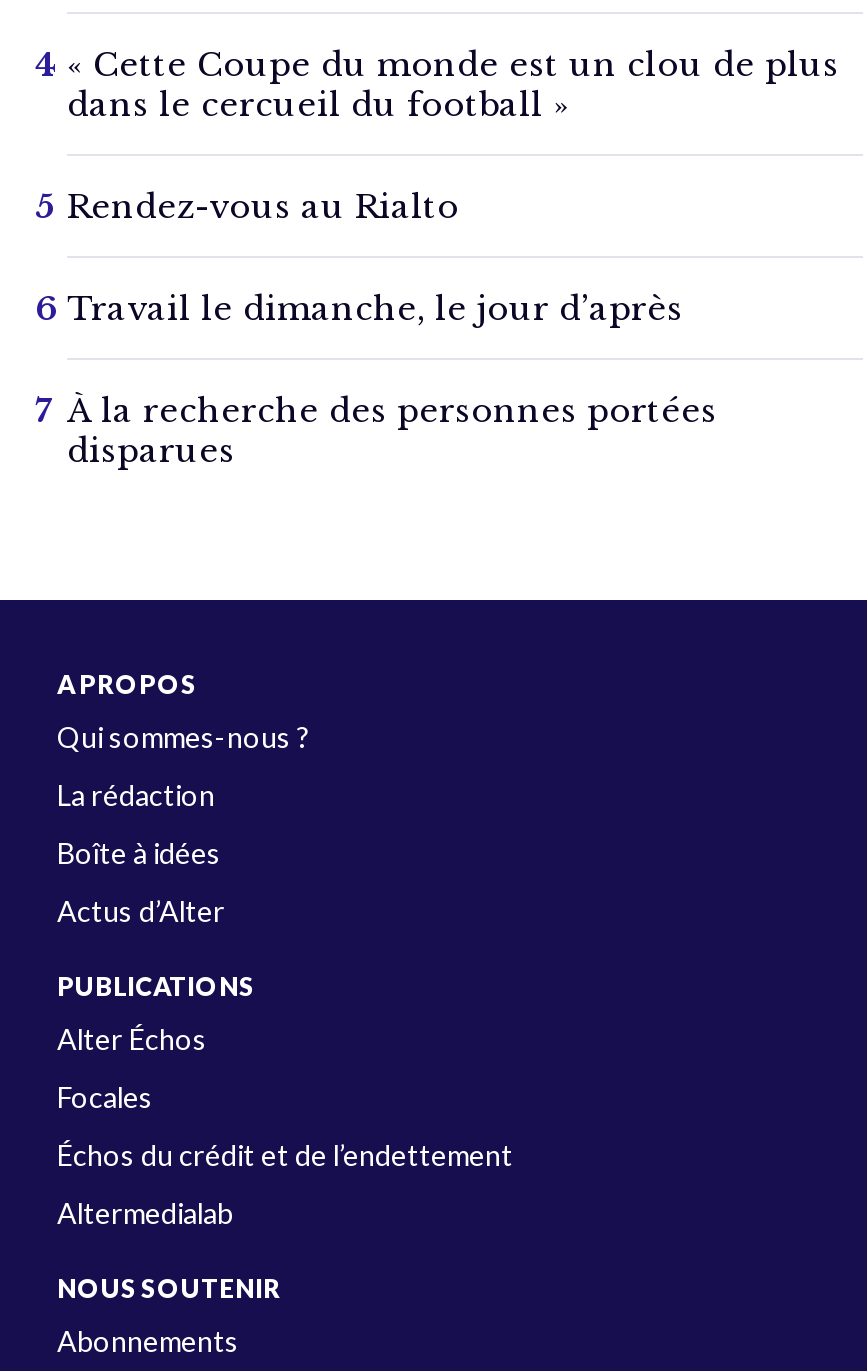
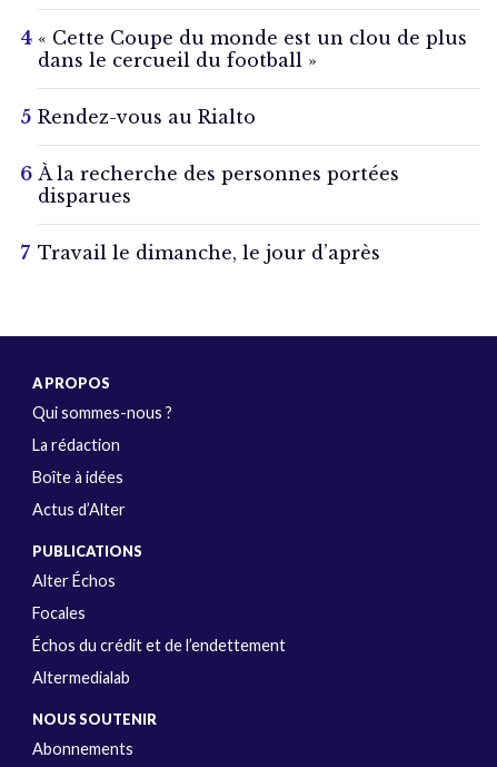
moved down: Travail le dimanche, le jour d’après

moved up: À la recherche des personnes portées | disparues
